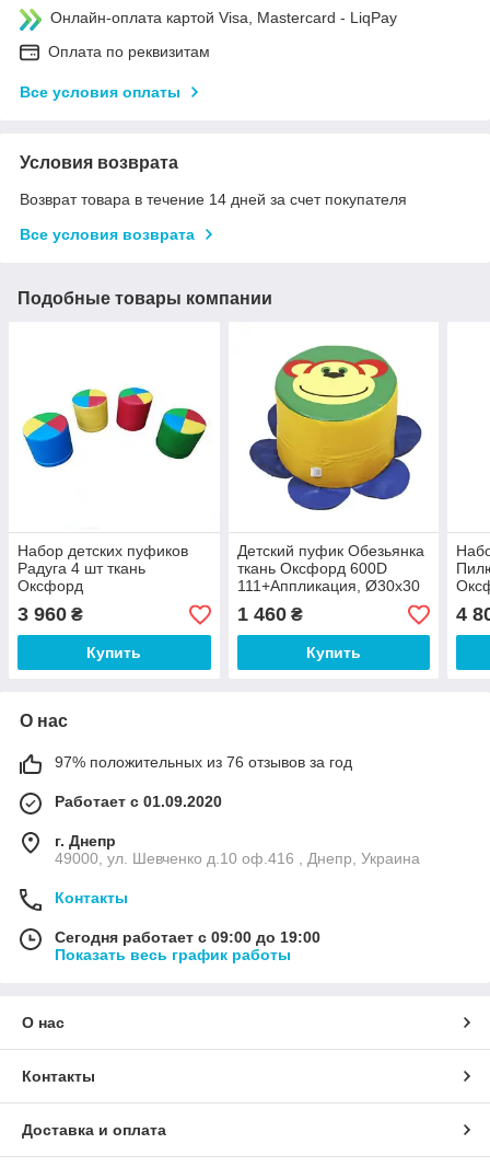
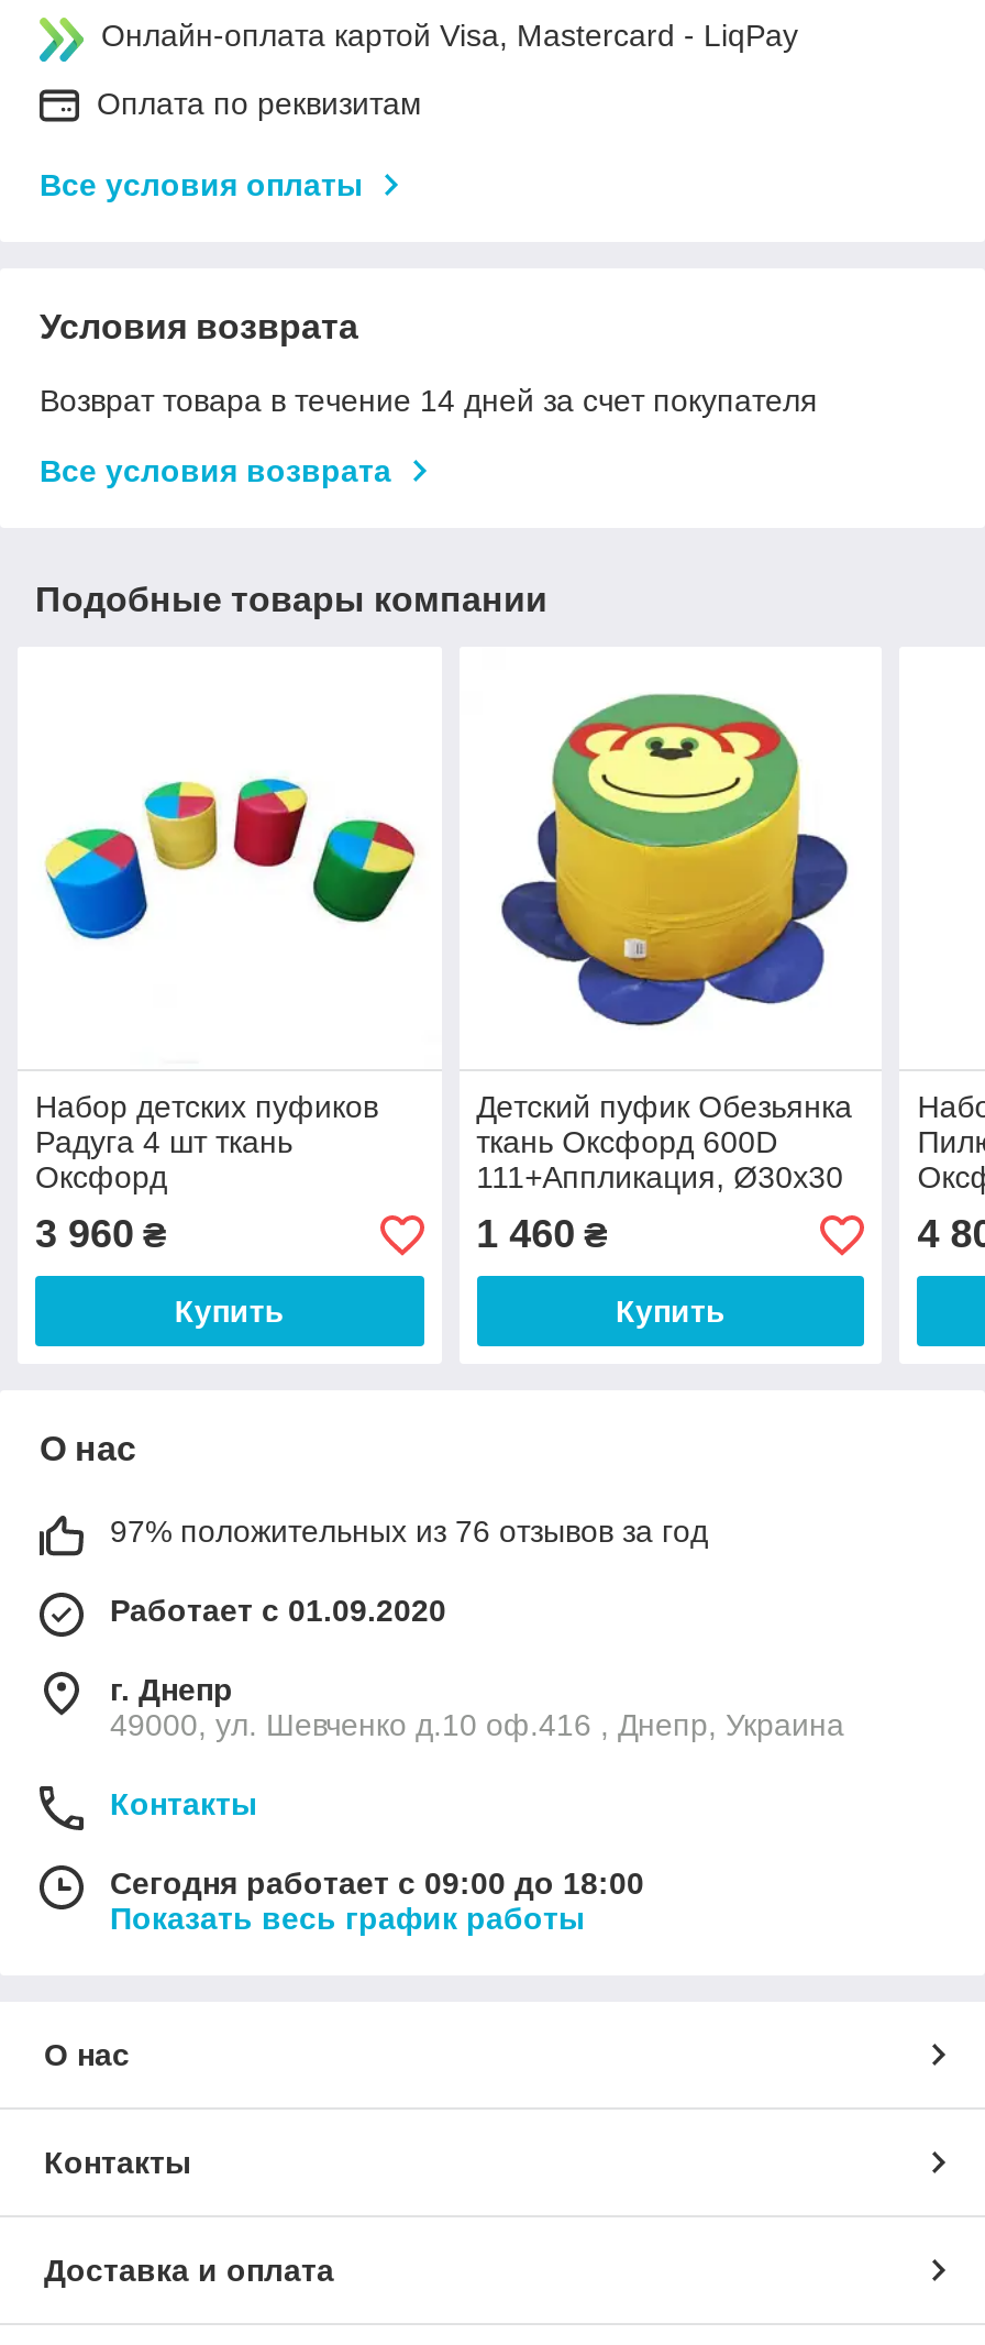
- Сегодня работает с 09:00 до 19:00
+ Сегодня работает с 09:00 до 18:00
